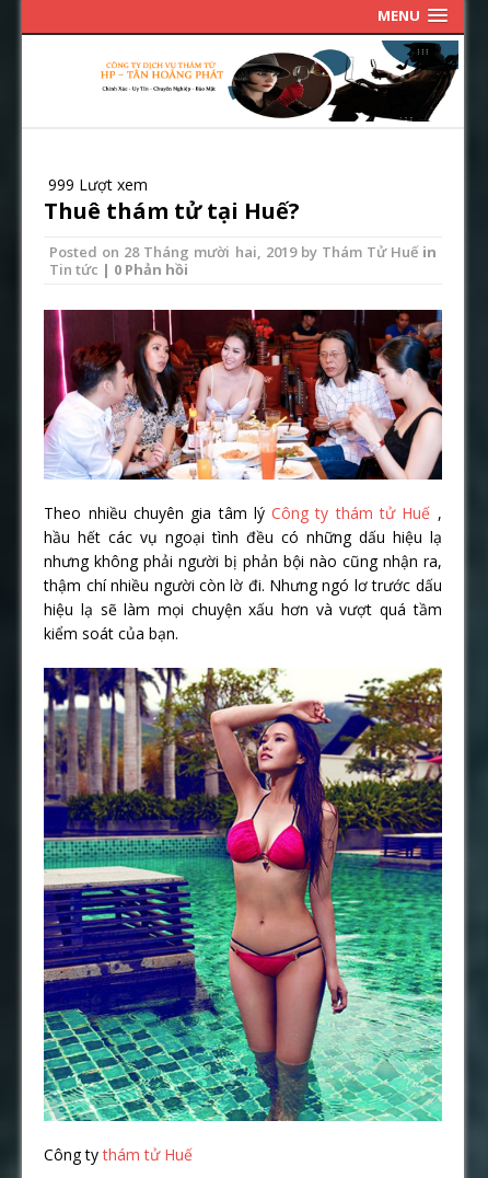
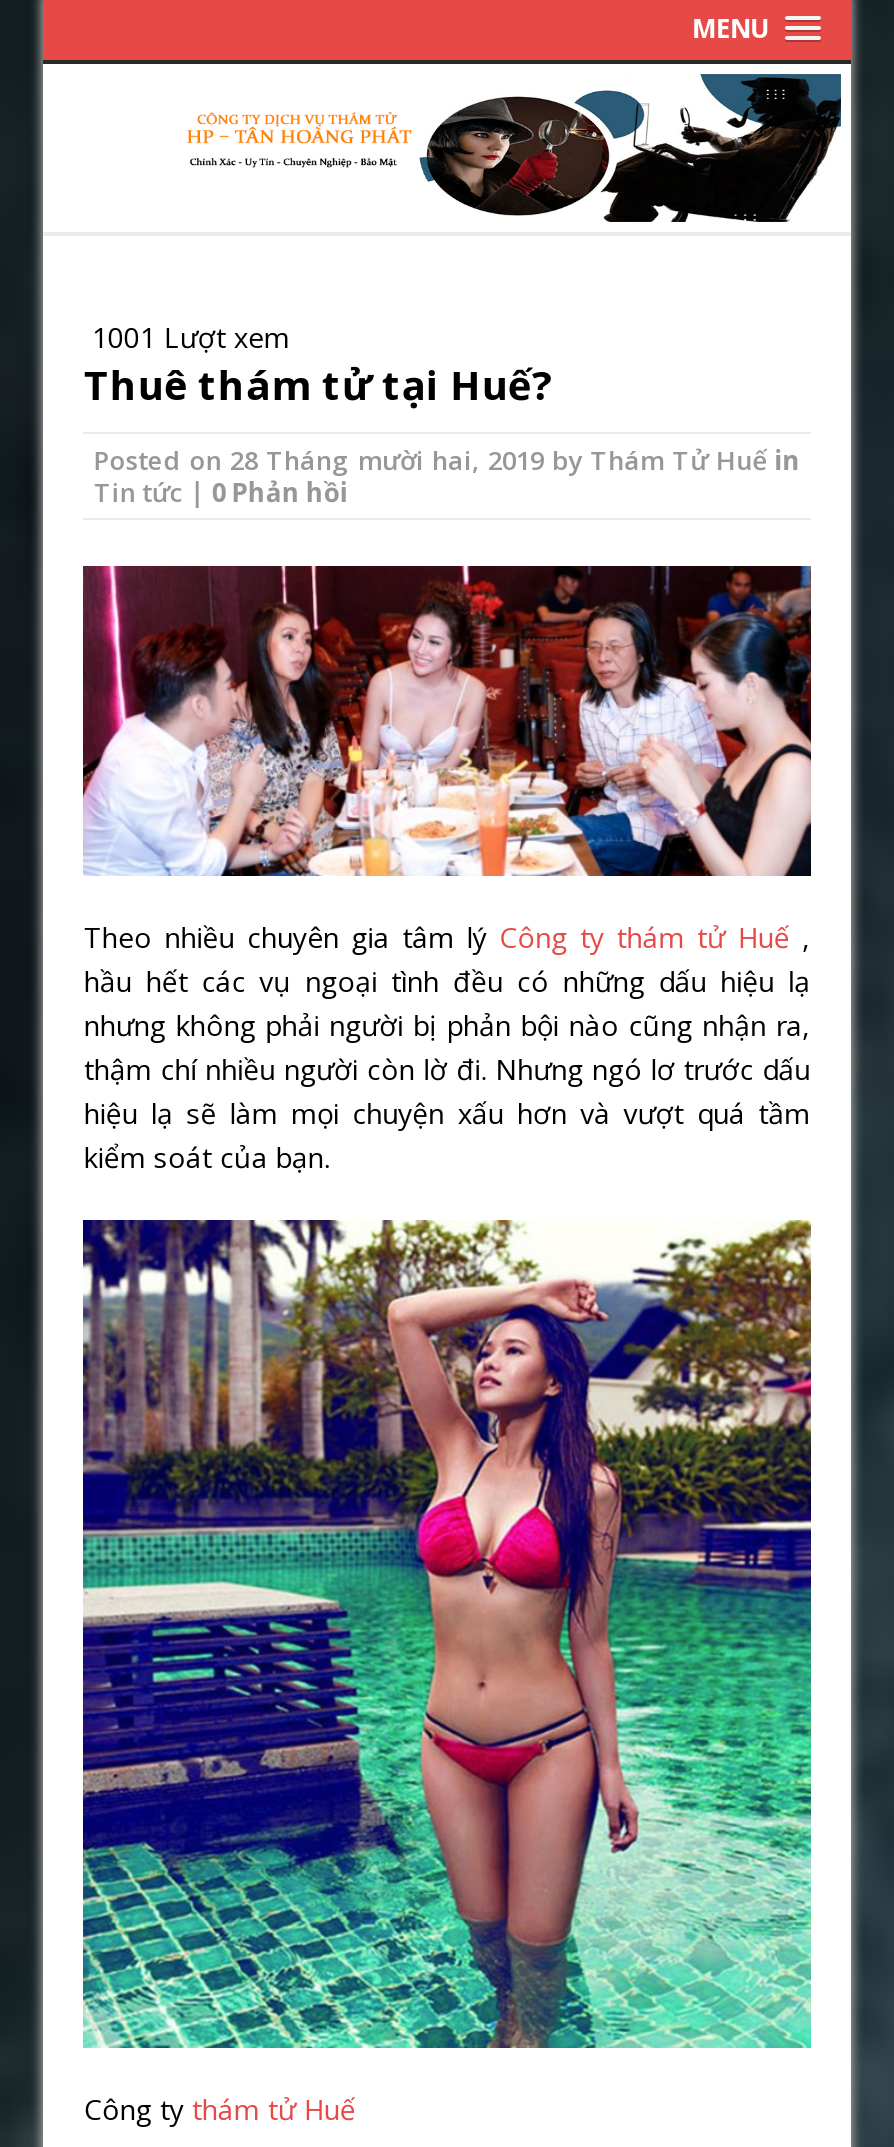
- 999 Lượt xem
+ 1001 Lượt xem
